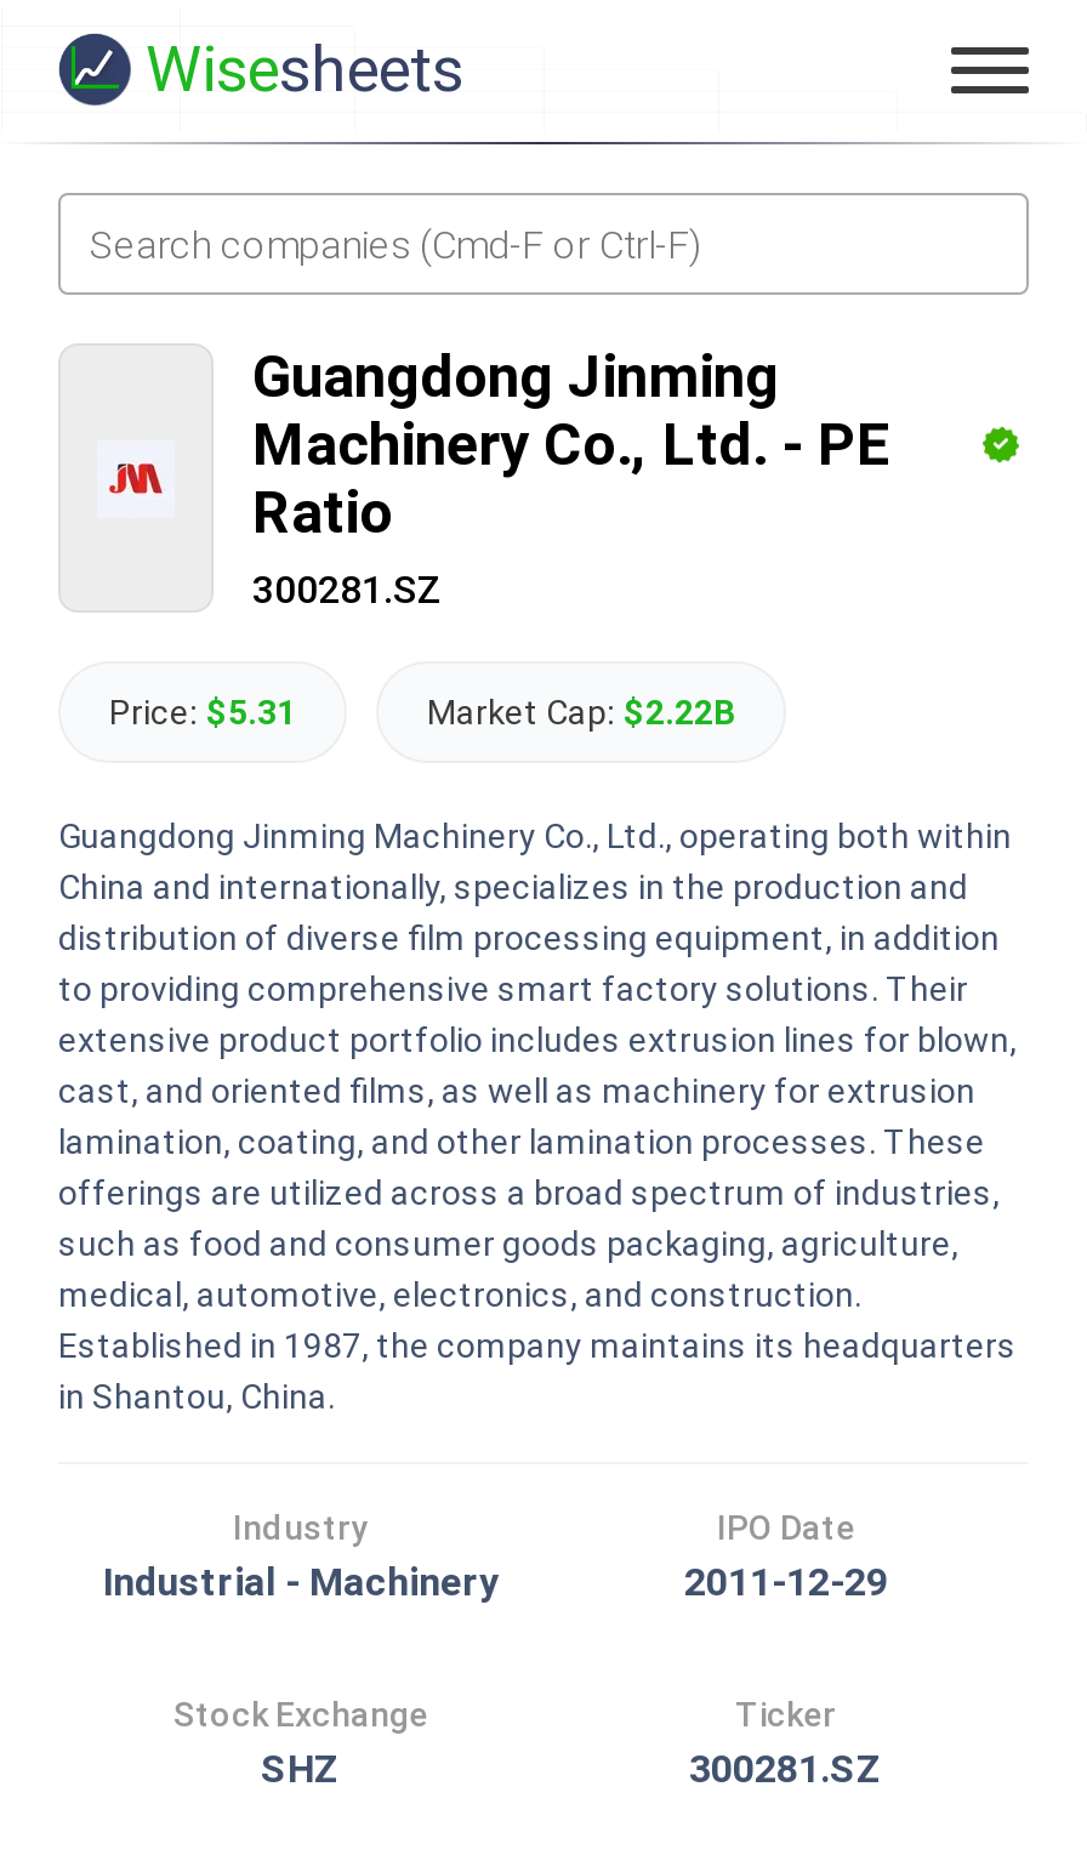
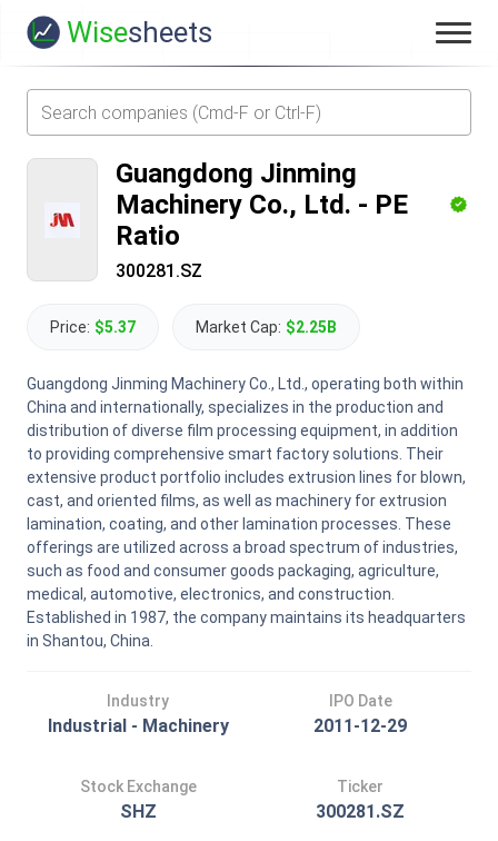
- Price: $5.31
+ Price: $5.37

- Market Cap: $2.22B
+ Market Cap: $2.25B
